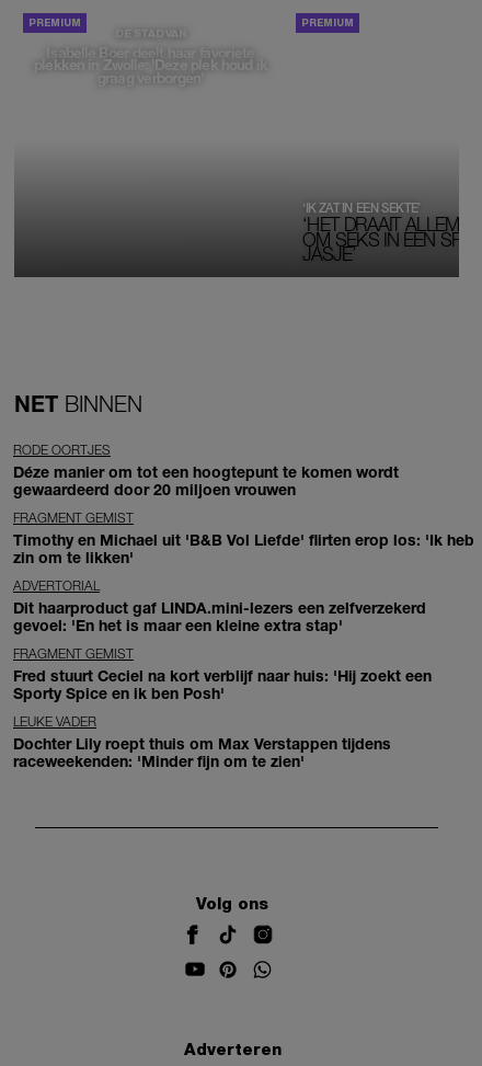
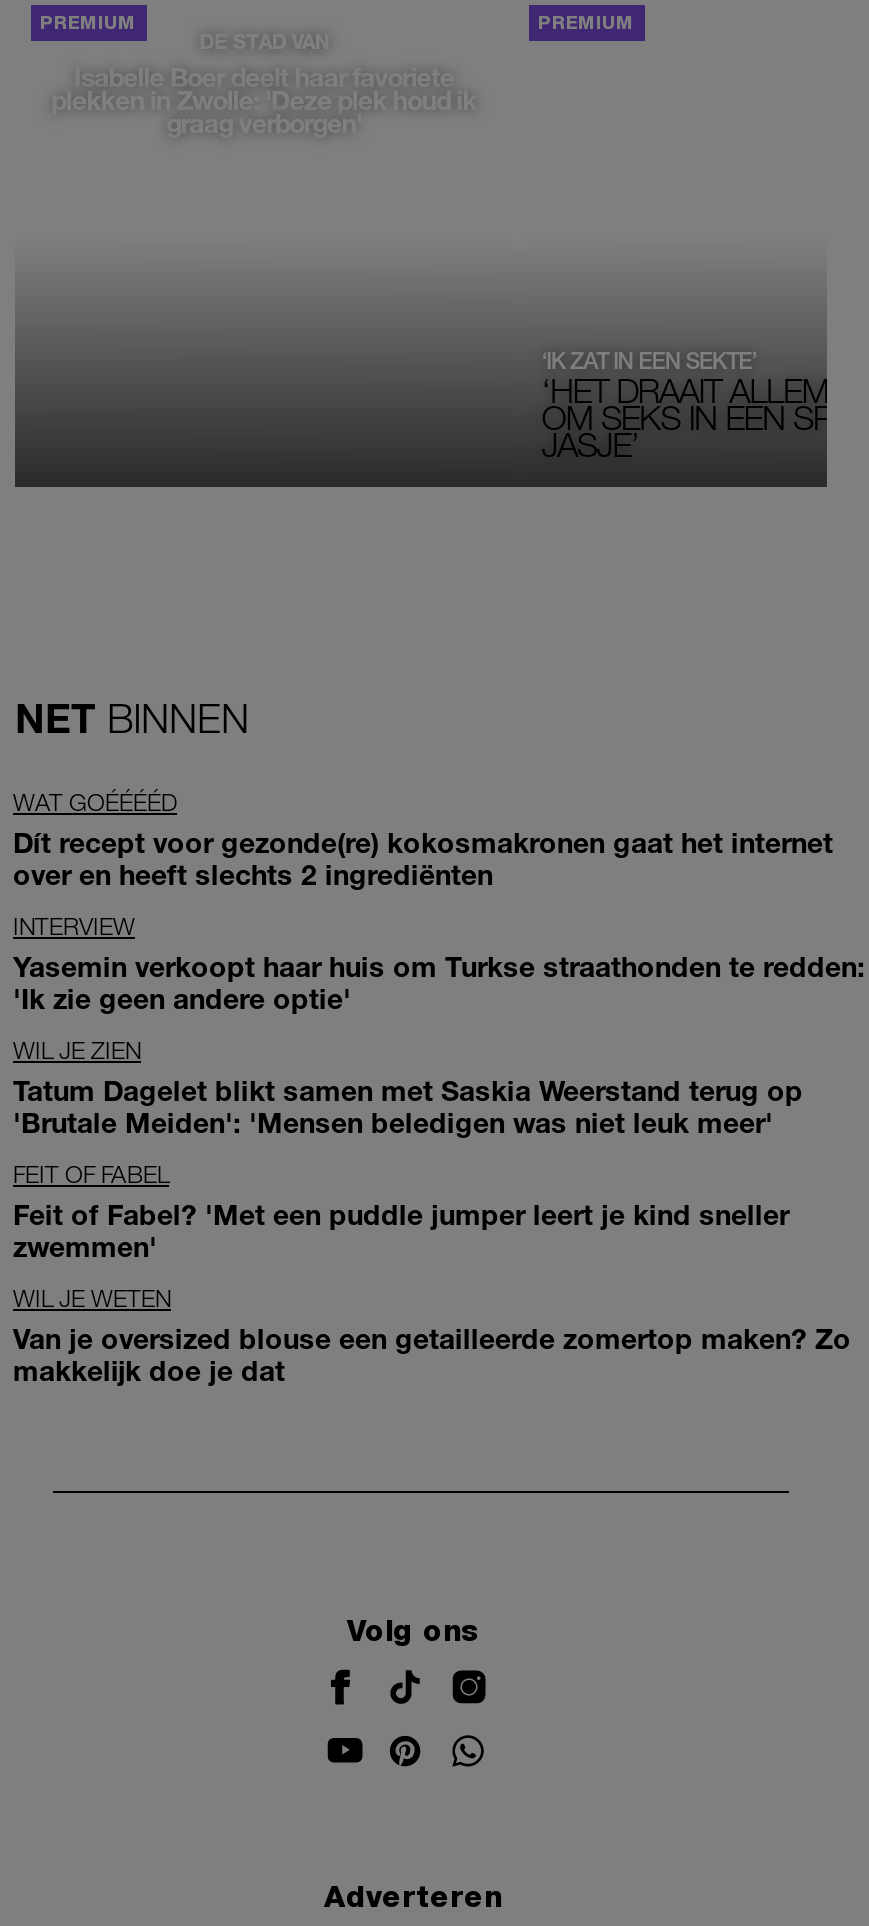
- RODE OORTJES
- Déze manier om tot een hoogtepunt te komen wordt
- gewaardeerd door 20 miljoen vrouwen
+ WAT GOÉÉÉÉD
+ Dít recept voor gezonde(re) kokosmakronen gaat het internet
+ over en heeft slechts 2 ingrediënten

- FRAGMENT GEMIST
- Timothy en Michael uit 'B&B Vol Liefde' flirten erop los: 'Ik heb
- zin om te likken'
+ INTERVIEW
+ Yasemin verkoopt haar huis om Turkse straathonden te redden:
+ 'Ik zie geen andere optie'

- ADVERTORIAL
- Dit haarproduct gaf LINDA.mini-lezers een zelfverzekerd
- gevoel: 'En het is maar een kleine extra stap'
+ WIL JE ZIEN
+ Tatum Dagelet blikt samen met Saskia Weerstand terug op
+ 'Brutale Meiden': 'Mensen beledigen was niet leuk meer'

- FRAGMENT GEMIST
- Fred stuurt Ceciel na kort verblijf naar huis: 'Hij zoekt een
- Sporty Spice en ik ben Posh'
+ FEIT OF FABEL
+ Feit of Fabel? 'Met een puddle jumper leert je kind sneller
+ zwemmen'

- LEUKE VADER
- Dochter Lily roept thuis om Max Verstappen tijdens
- raceweekenden: 'Minder fijn om te zien'
+ WIL JE WETEN
+ Van je oversized blouse een getailleerde zomertop maken? Zo
+ makkelijk doe je dat
